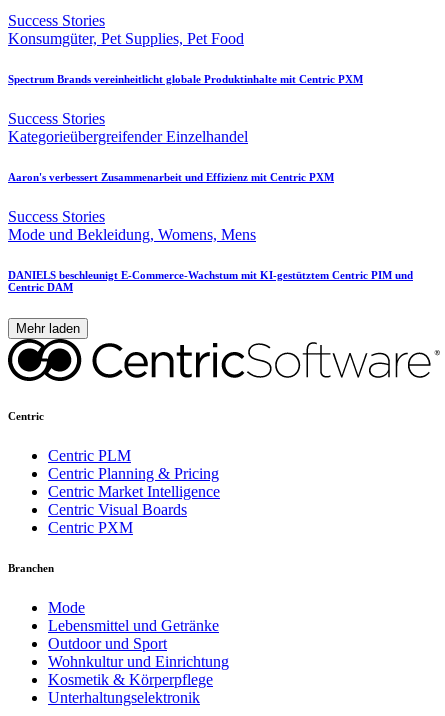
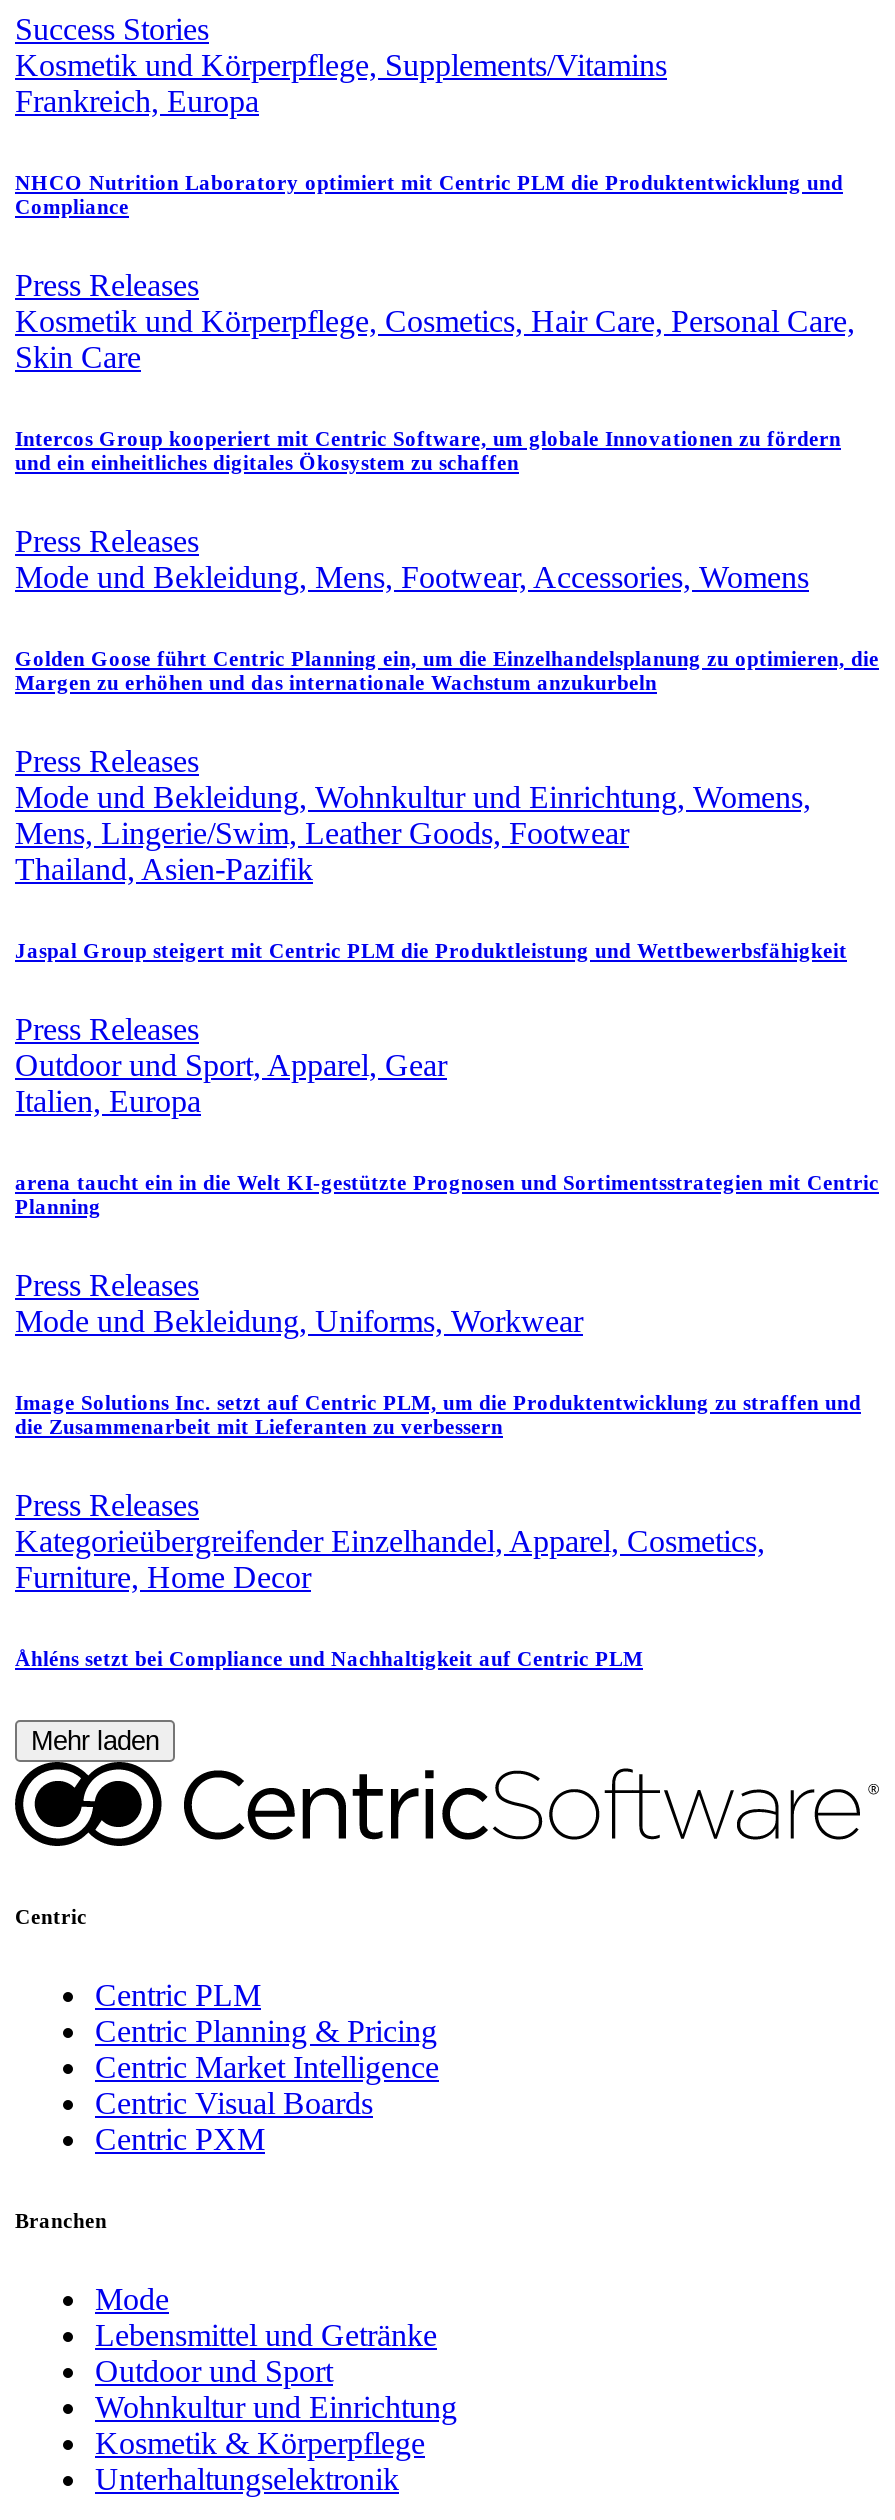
- Konsumgüter, Pet Supplies, Pet Food
- Spectrum Brands vereinheitlicht globale Produktinhalte mit Centric PXM
- Success Stories
- Kategorieübergreifender Einzelhandel
- Aaron's verbessert Zusammenarbeit und Effizienz mit Centric PXM
- Success Stories
- Mode und Bekleidung, Womens, Mens
- DANIELS beschleunigt E-Commerce-Wachstum mit KI-gestütztem Centric PIM und
- Centric DAM
+ Kosmetik und Körperpflege, Supplements/Vitamins
+ Frankreich, Europa
+ NHCO Nutrition Laboratory optimiert mit Centric PLM die Produktentwicklung und
+ Compliance
+ Press Releases
+ Kosmetik und Körperpflege, Cosmetics, Hair Care, Personal Care,
+ Skin Care
+ Intercos Group kooperiert mit Centric Software, um globale Innovationen zu fördern
+ und ein einheitliches digitales Ökosystem zu schaffen
+ Press Releases
+ Mode und Bekleidung, Mens, Footwear, Accessories, Womens
+ Golden Goose führt Centric Planning ein, um die Einzelhandelsplanung zu optimieren, die
+ Margen zu erhöhen und das internationale Wachstum anzukurbeln
+ Press Releases
+ Mode und Bekleidung, Wohnkultur und Einrichtung, Womens,
+ Mens, Lingerie/Swim, Leather Goods, Footwear
+ Thailand, Asien-Pazifik
+ Jaspal Group steigert mit Centric PLM die Produktleistung und Wettbewerbsfähigkeit
+ Press Releases
+ Outdoor und Sport, Apparel, Gear
+ Italien, Europa
+ arena taucht ein in die Welt KI-gestützte Prognosen und Sortimentsstrategien mit Centric
+ Planning
+ Press Releases
+ Mode und Bekleidung, Uniforms, Workwear
+ Image Solutions Inc. setzt auf Centric PLM, um die Produktentwicklung zu straffen und
+ die Zusammenarbeit mit Lieferanten zu verbessern
+ Press Releases
+ Kategorieübergreifender Einzelhandel, Apparel, Cosmetics,
+ Furniture, Home Decor
+ Åhléns setzt bei Compliance und Nachhaltigkeit auf Centric PLM
